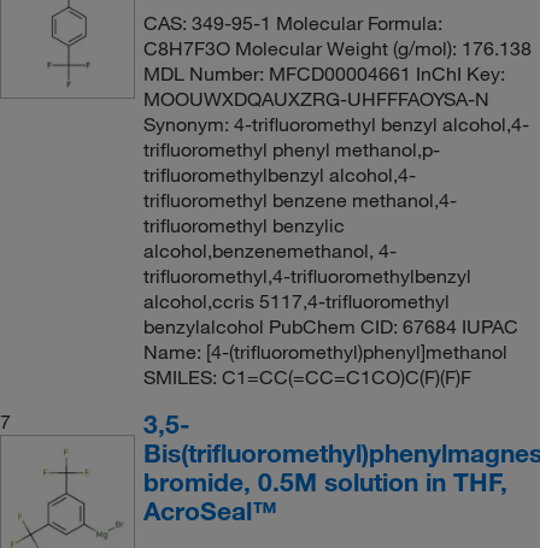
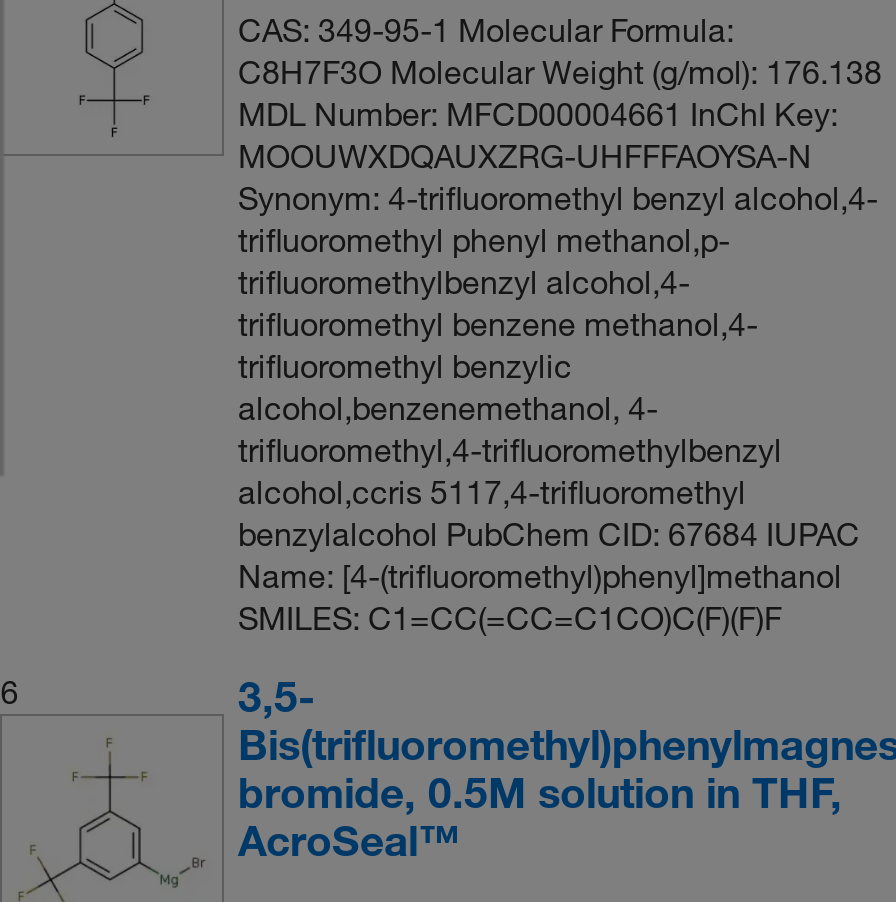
- 7
+ 6
